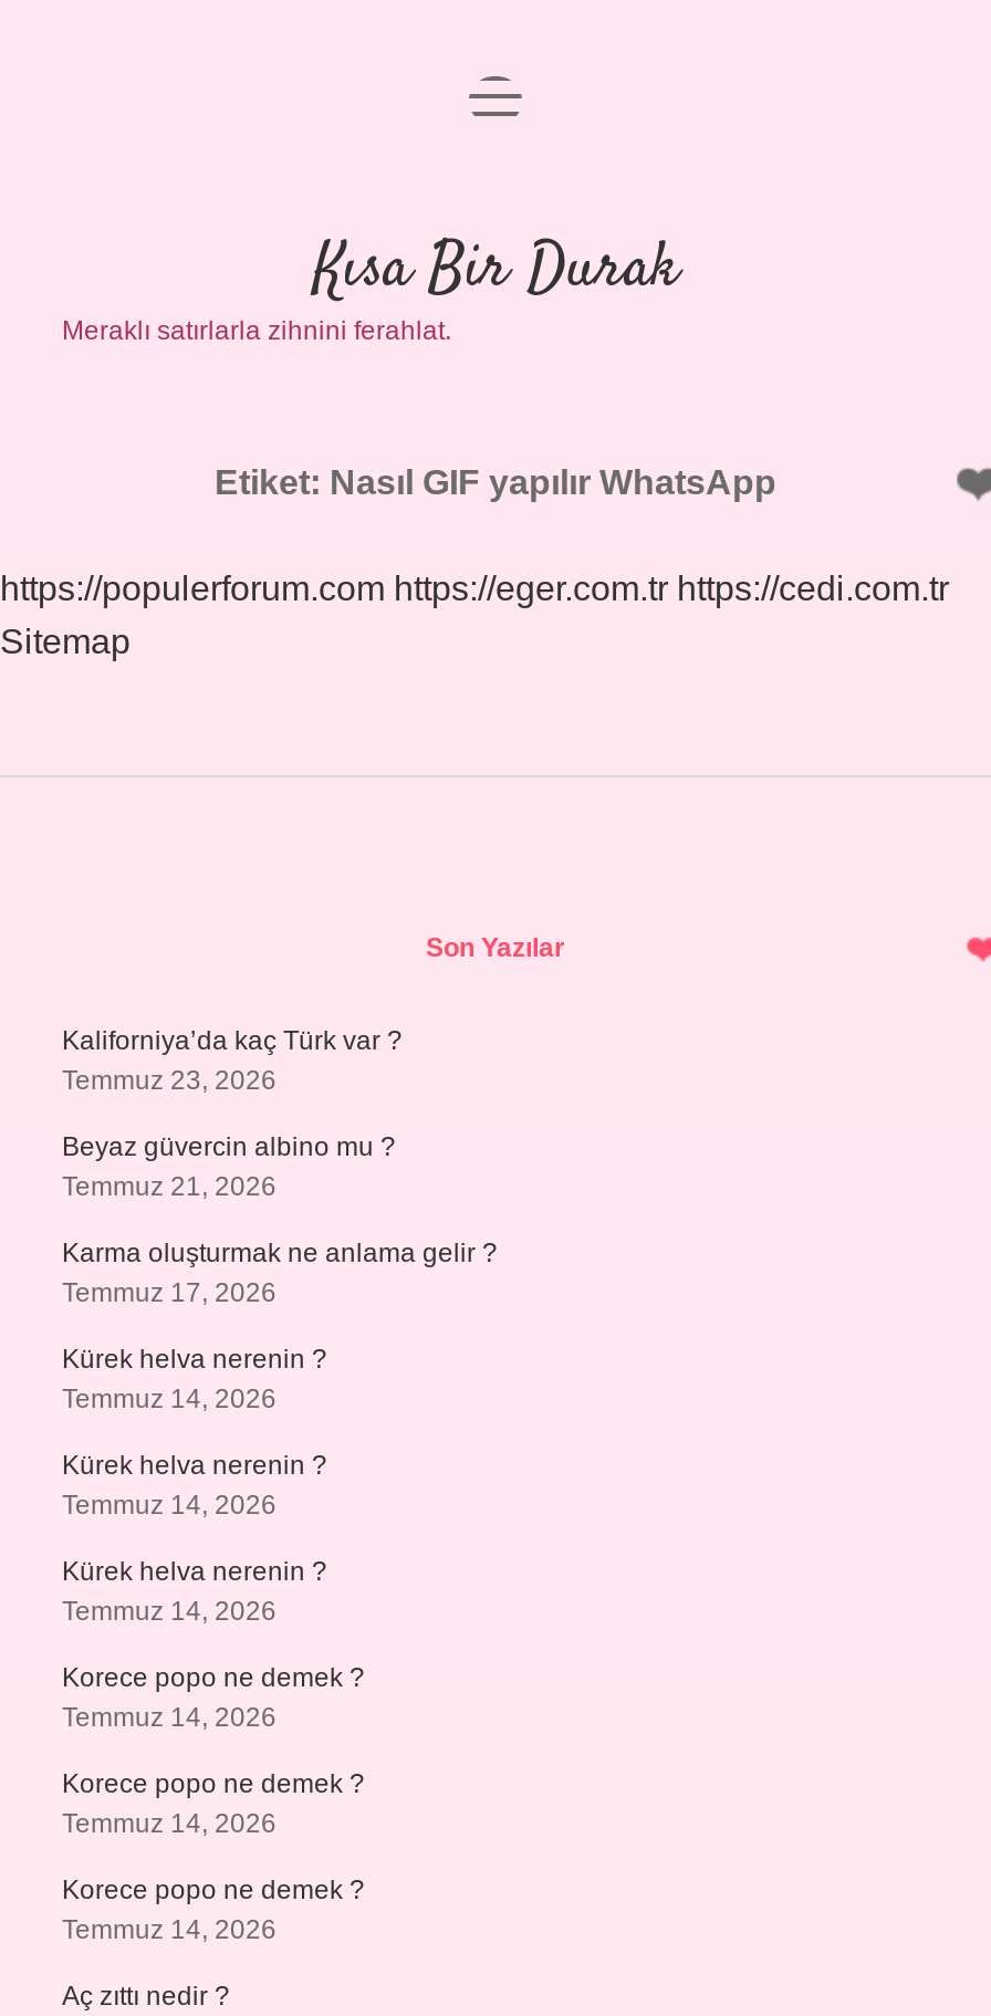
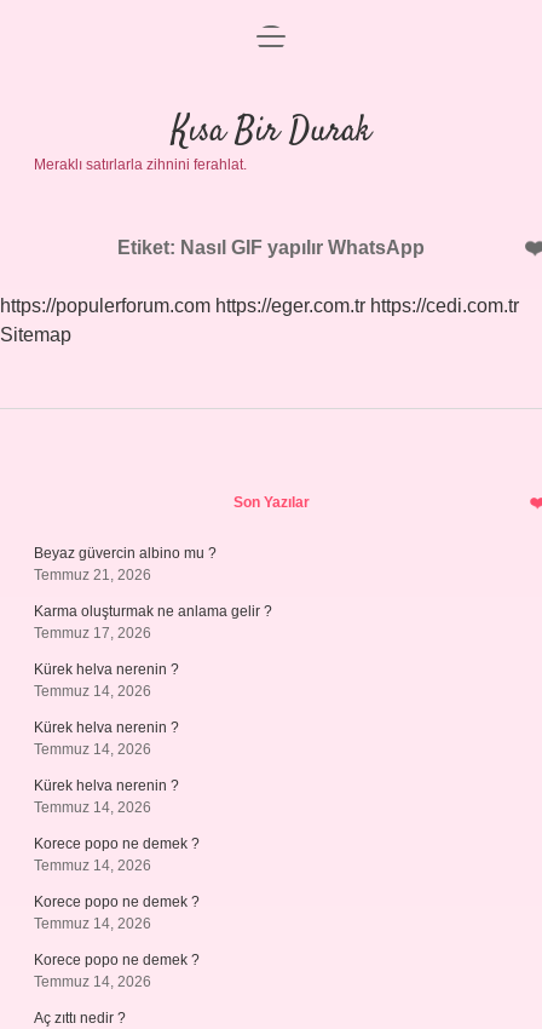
- Kaliforniya’da kaç Türk var ?
- Temmuz 23, 2026
